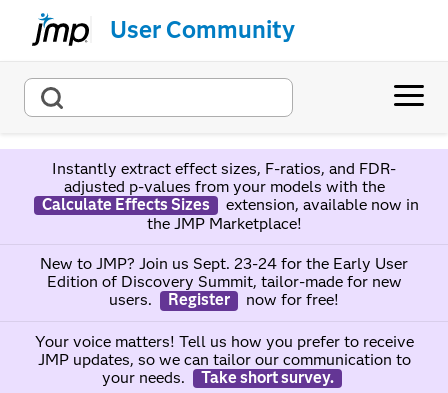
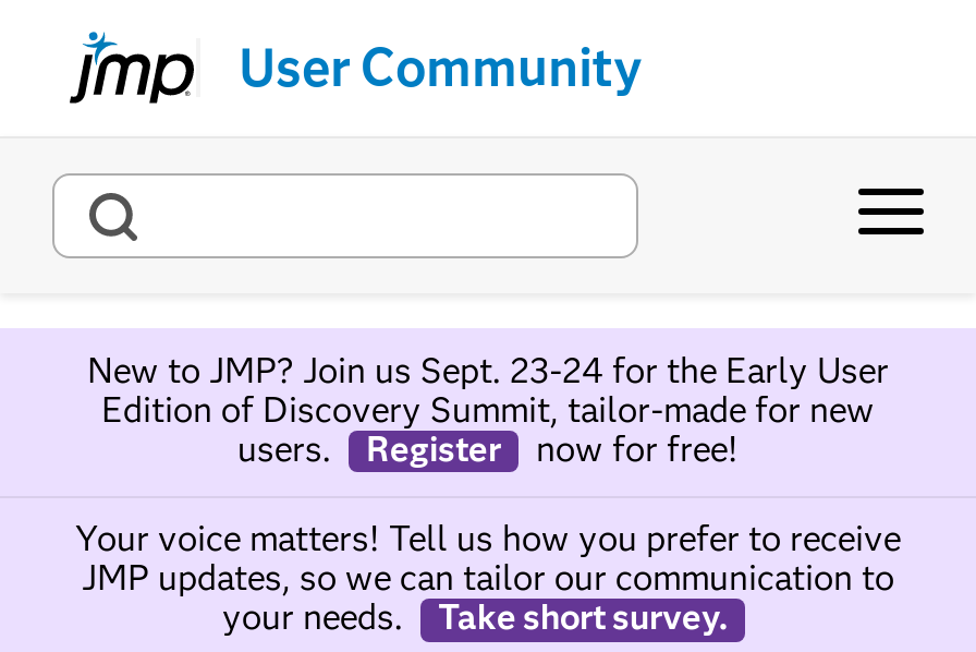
- Instantly extract effect sizes, F-ratios, and FDR-
- adjusted p-values from your models with the
- Calculate Effects Sizes
- extension, available now in
- the JMP Marketplace!
